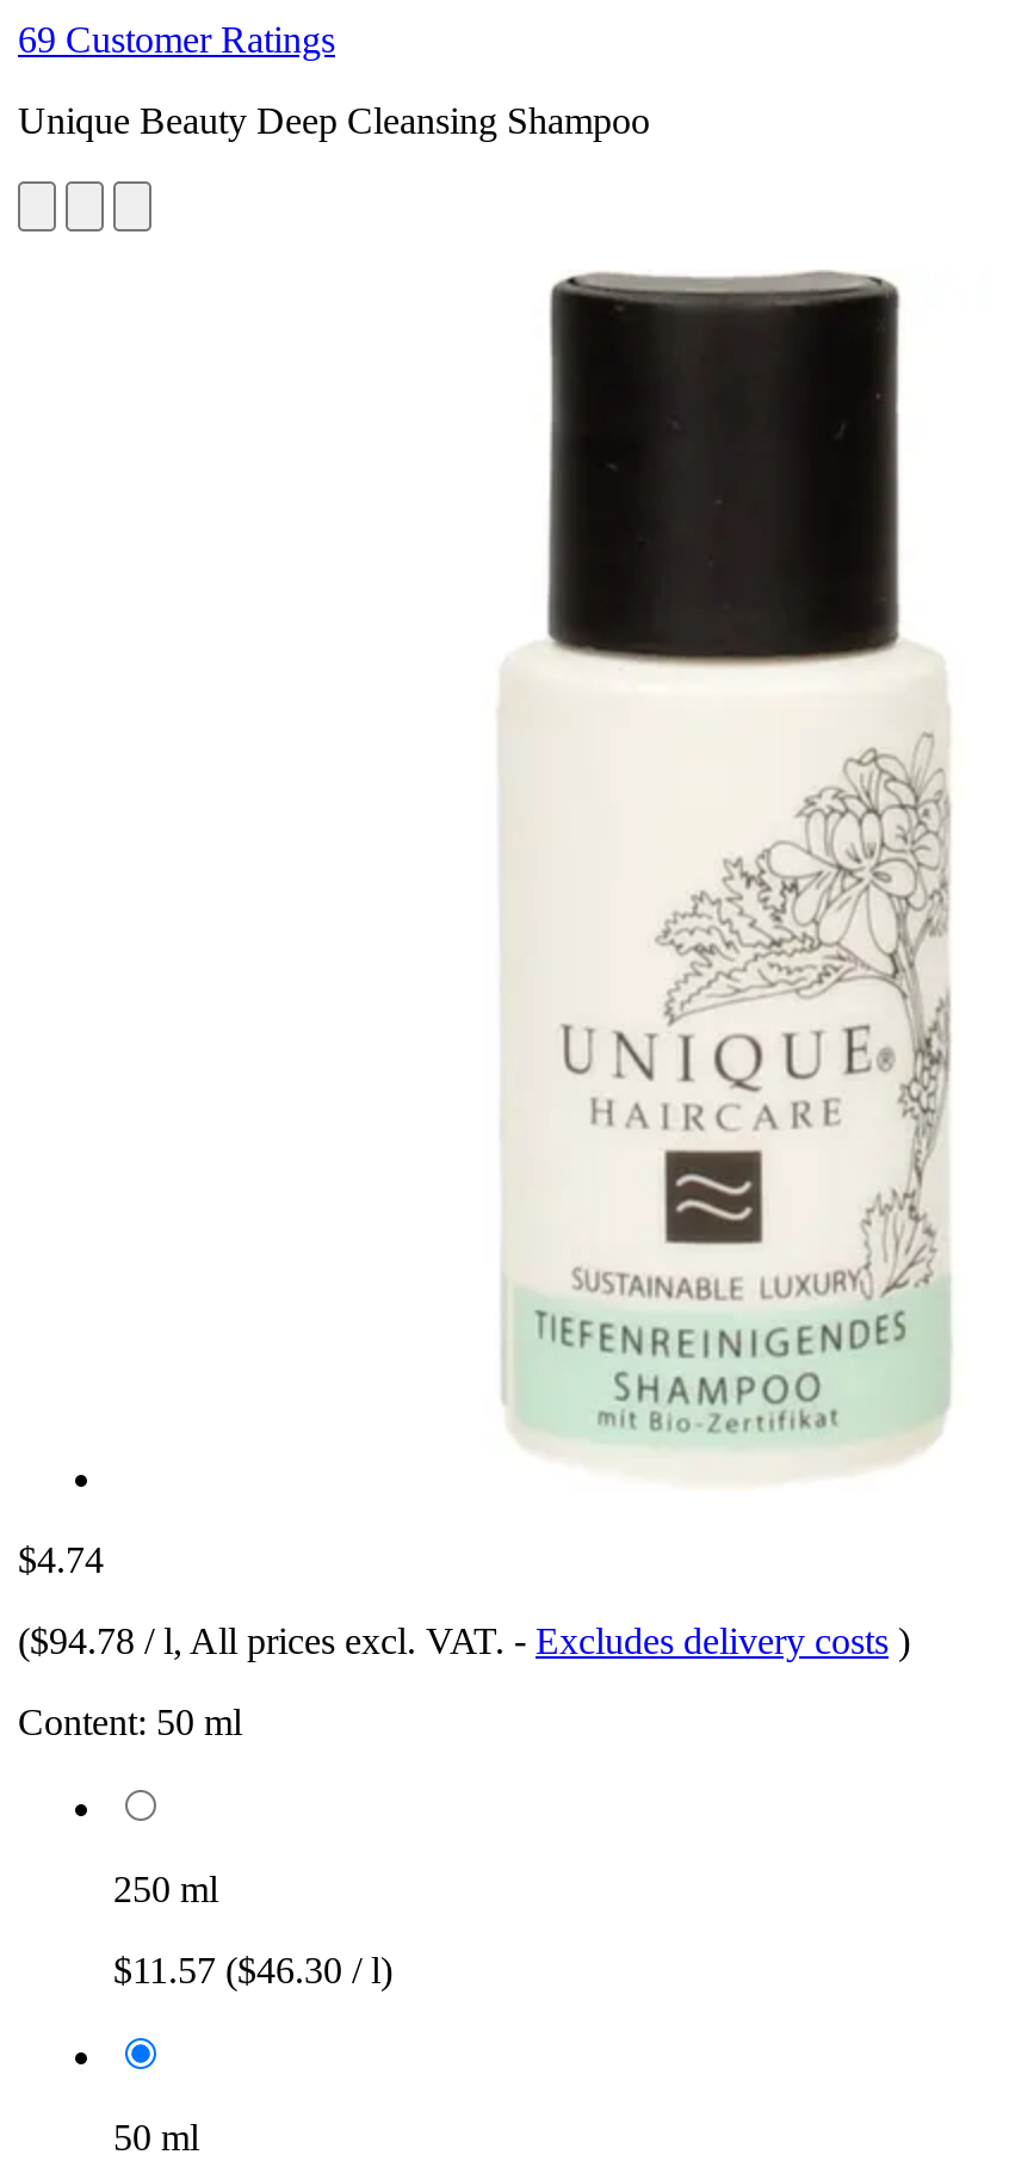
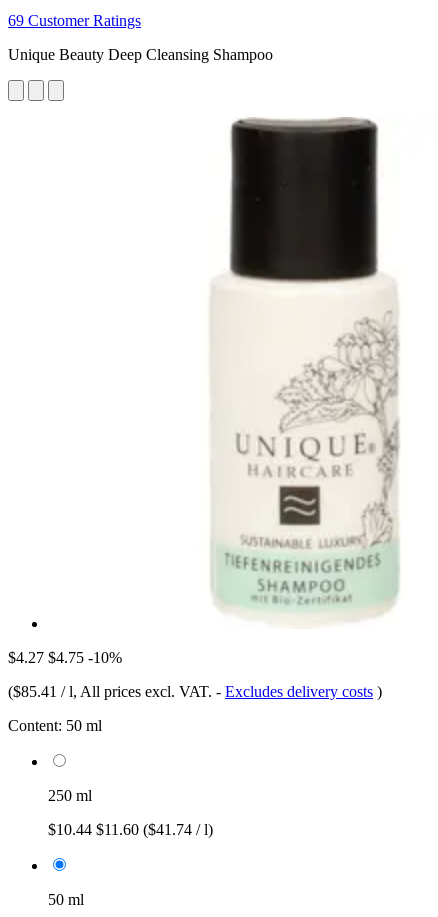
- $4.74
+ $4.27 $4.75 -10%

- ($94.78 / l, All prices excl. VAT. - Excludes delivery costs )
+ ($85.41 / l, All prices excl. VAT. - Excludes delivery costs )

- $11.57 ($46.30 / l)
+ $10.44 $11.60 ($41.74 / l)
